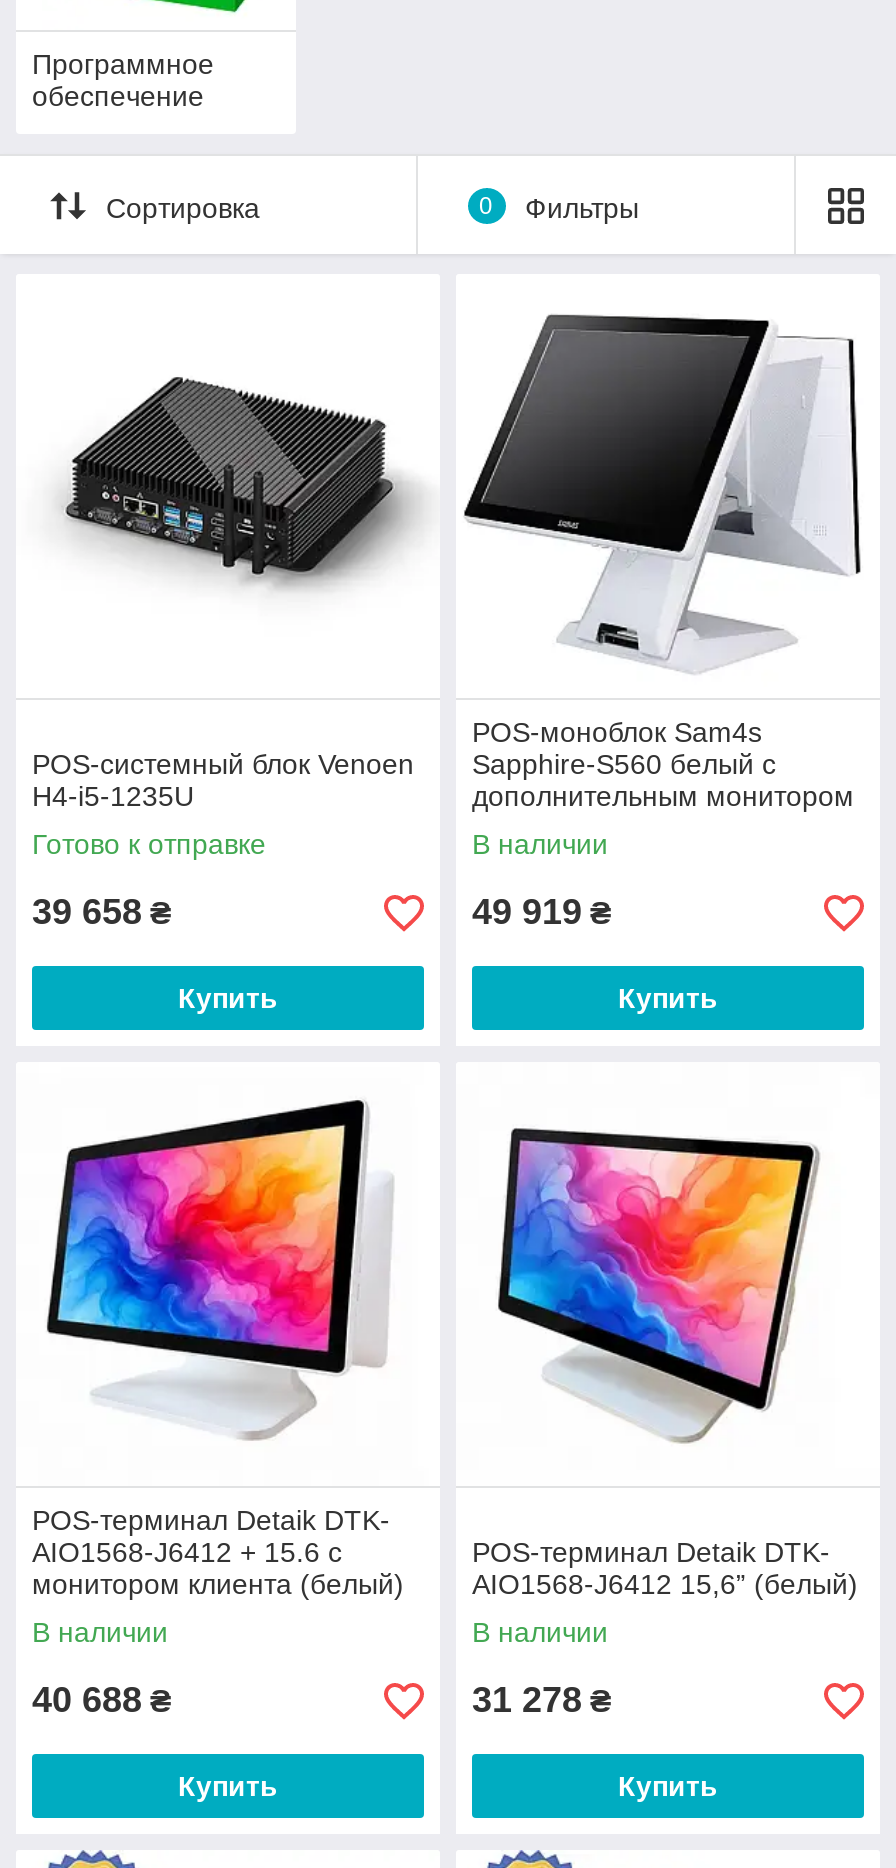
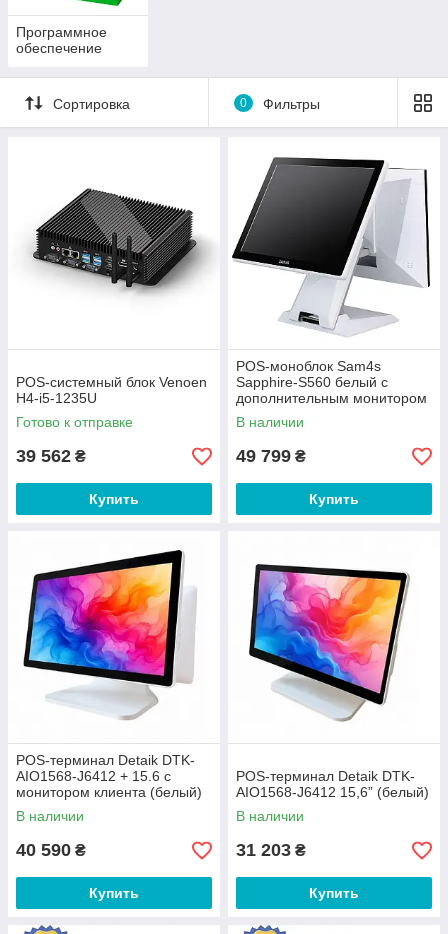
- 39 658 ₴
+ 39 562 ₴

- 49 919 ₴
+ 49 799 ₴

- 40 688 ₴
+ 40 590 ₴

- 31 278 ₴
+ 31 203 ₴
